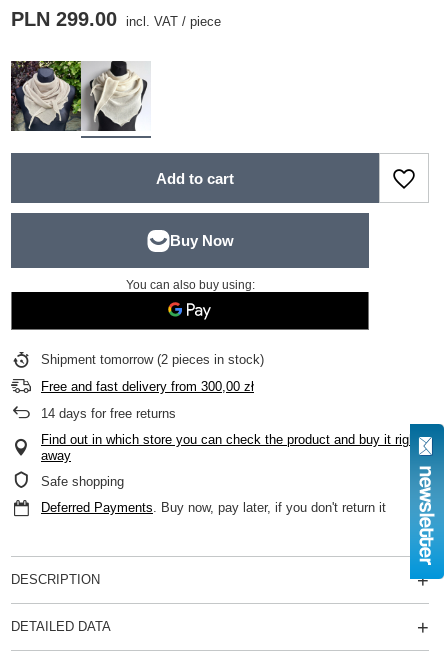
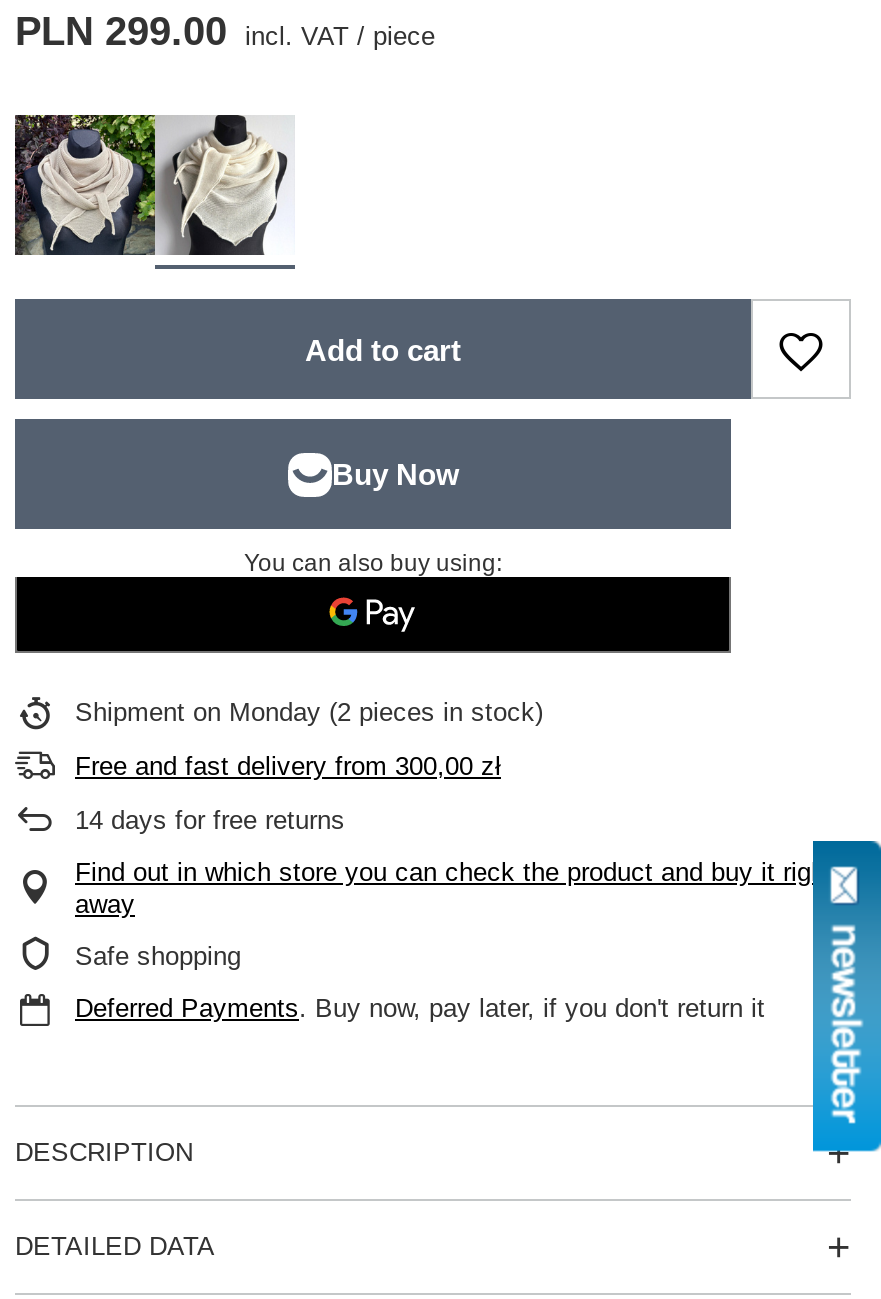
- Shipment tomorrow (2 pieces in stock)
+ Shipment on Monday (2 pieces in stock)
